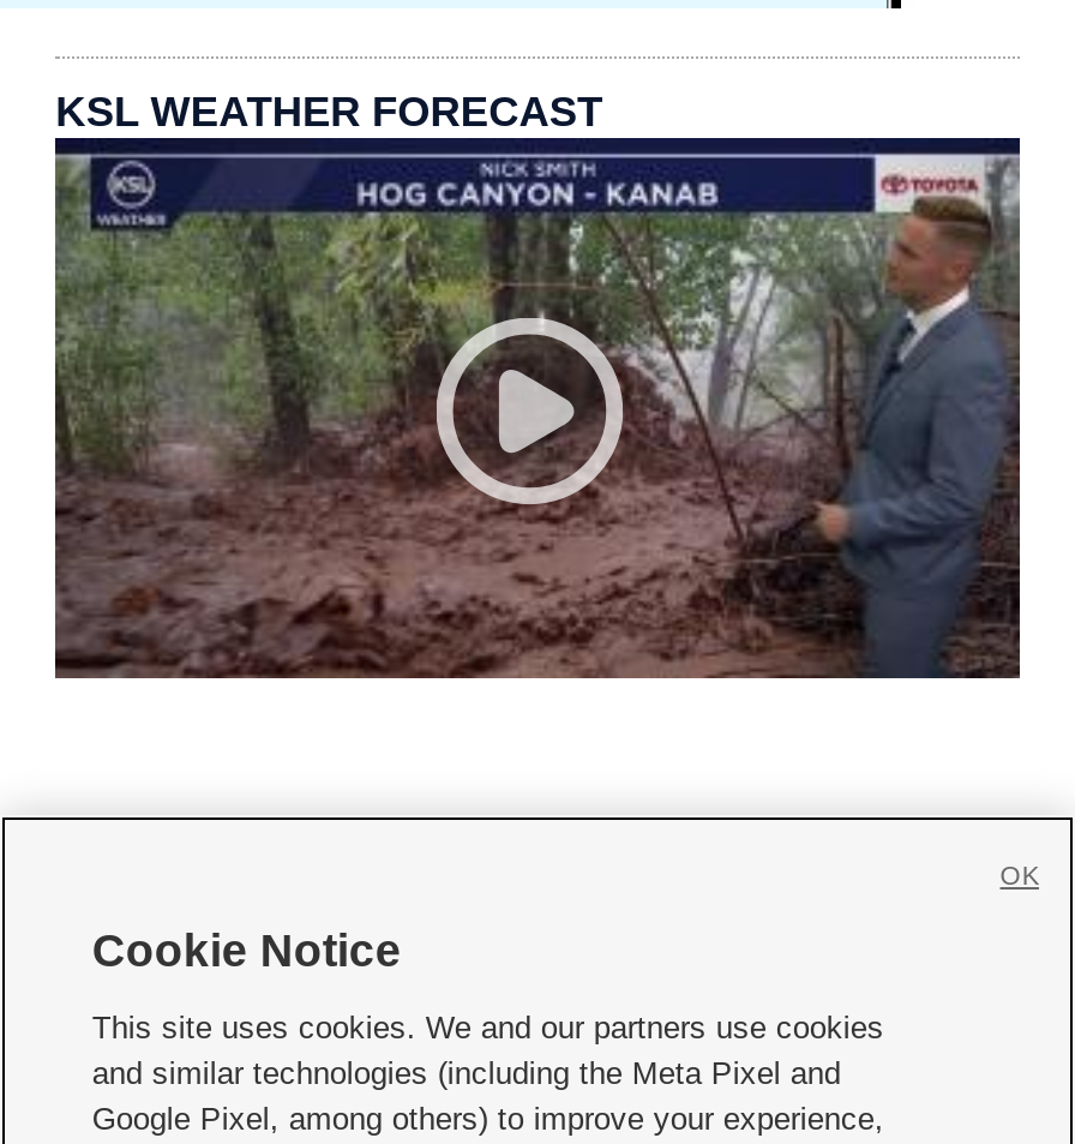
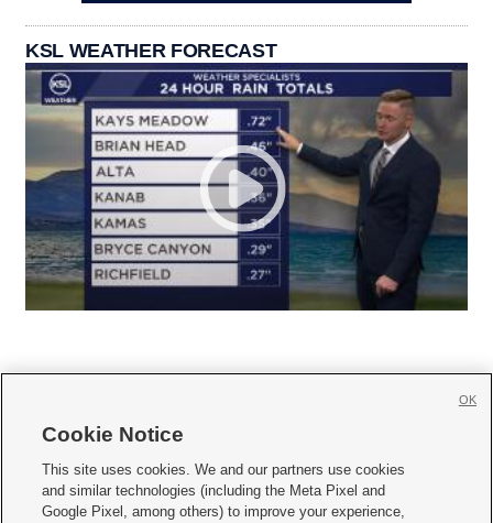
- [image]
+ [image]
